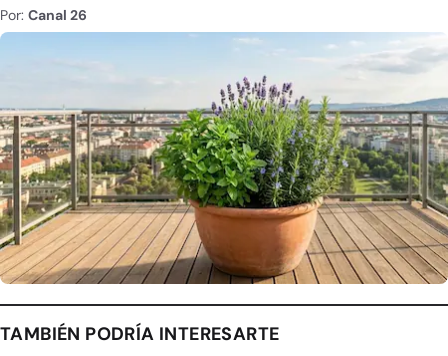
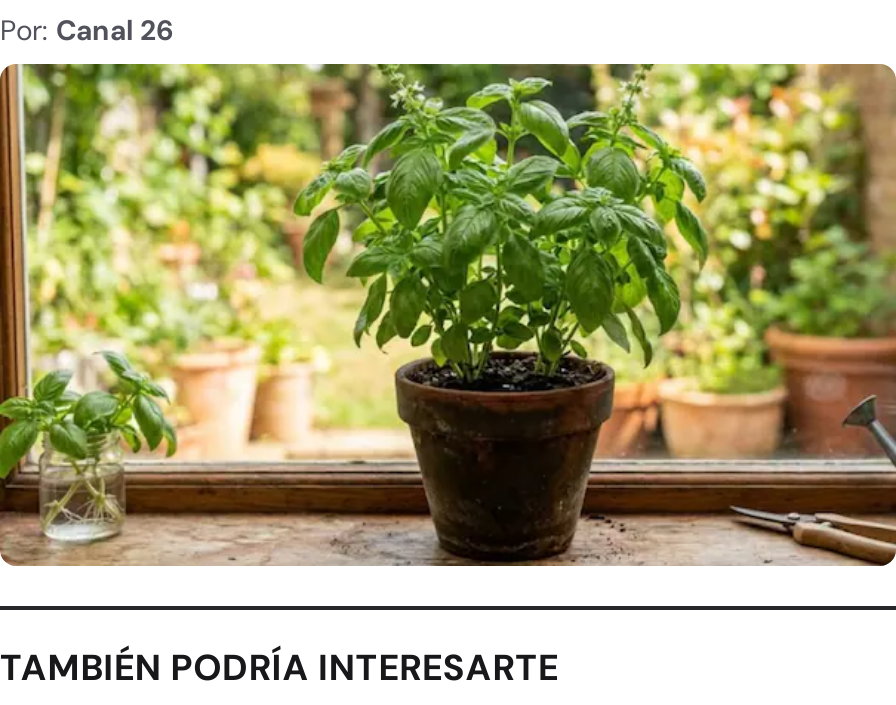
- [image]
+ [image]
